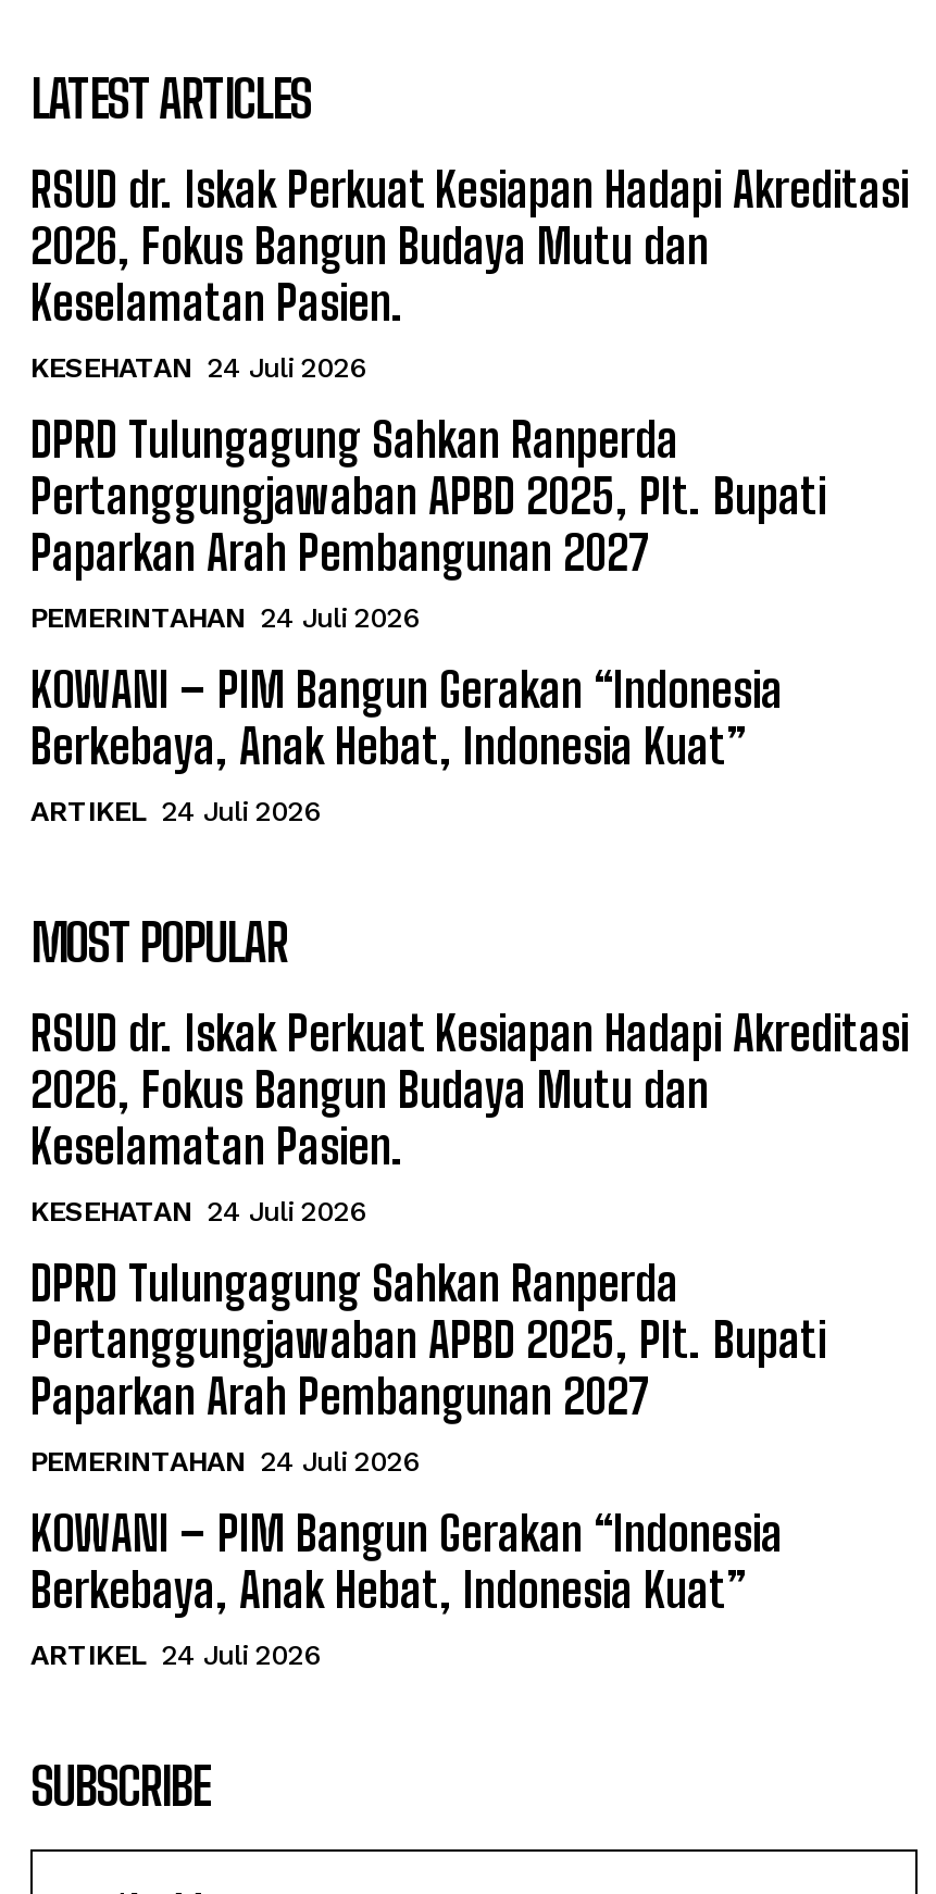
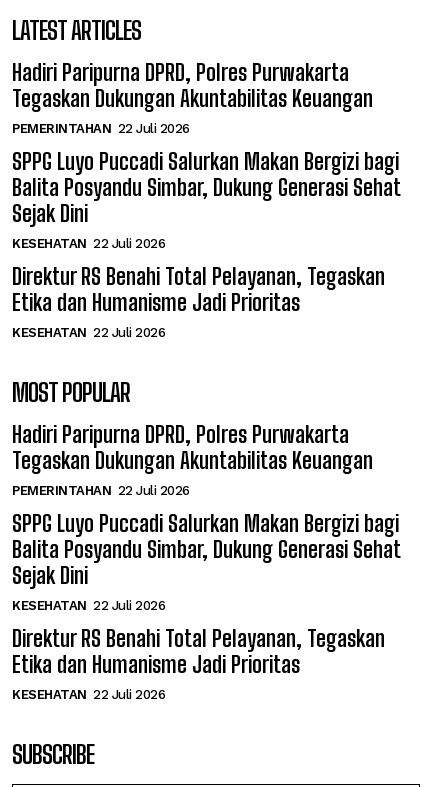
- RSUD dr. Iskak Perkuat Kesiapan Hadapi Akreditasi
- 2026, Fokus Bangun Budaya Mutu dan
- Keselamatan Pasien.
- KESEHATAN 24 Juli 2026
- DPRD Tulungagung Sahkan Ranperda
- Pertanggungjawaban APBD 2025, Plt. Bupati
- Paparkan Arah Pembangunan 2027
- PEMERINTAHAN 24 Juli 2026
- KOWANI – PIM Bangun Gerakan “Indonesia
- Berkebaya, Anak Hebat, Indonesia Kuat”
- ARTIKEL 24 Juli 2026
+ Hadiri Paripurna DPRD, Polres Purwakarta
+ Tegaskan Dukungan Akuntabilitas Keuangan
+ PEMERINTAHAN 22 Juli 2026
+ SPPG Luyo Puccadi Salurkan Makan Bergizi bagi
+ Balita Posyandu Simbar, Dukung Generasi Sehat
+ Sejak Dini
+ KESEHATAN 22 Juli 2026
+ Direktur RS Benahi Total Pelayanan, Tegaskan
+ Etika dan Humanisme Jadi Prioritas
+ KESEHATAN 22 Juli 2026

- RSUD dr. Iskak Perkuat Kesiapan Hadapi Akreditasi
- 2026, Fokus Bangun Budaya Mutu dan
- Keselamatan Pasien.
- KESEHATAN 24 Juli 2026
- DPRD Tulungagung Sahkan Ranperda
- Pertanggungjawaban APBD 2025, Plt. Bupati
- Paparkan Arah Pembangunan 2027
- PEMERINTAHAN 24 Juli 2026
- KOWANI – PIM Bangun Gerakan “Indonesia
- Berkebaya, Anak Hebat, Indonesia Kuat”
- ARTIKEL 24 Juli 2026
+ Hadiri Paripurna DPRD, Polres Purwakarta
+ Tegaskan Dukungan Akuntabilitas Keuangan
+ PEMERINTAHAN 22 Juli 2026
+ SPPG Luyo Puccadi Salurkan Makan Bergizi bagi
+ Balita Posyandu Simbar, Dukung Generasi Sehat
+ Sejak Dini
+ KESEHATAN 22 Juli 2026
+ Direktur RS Benahi Total Pelayanan, Tegaskan
+ Etika dan Humanisme Jadi Prioritas
+ KESEHATAN 22 Juli 2026
